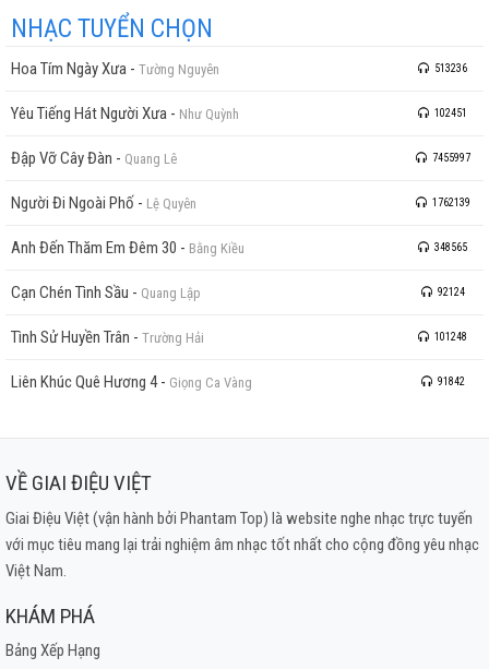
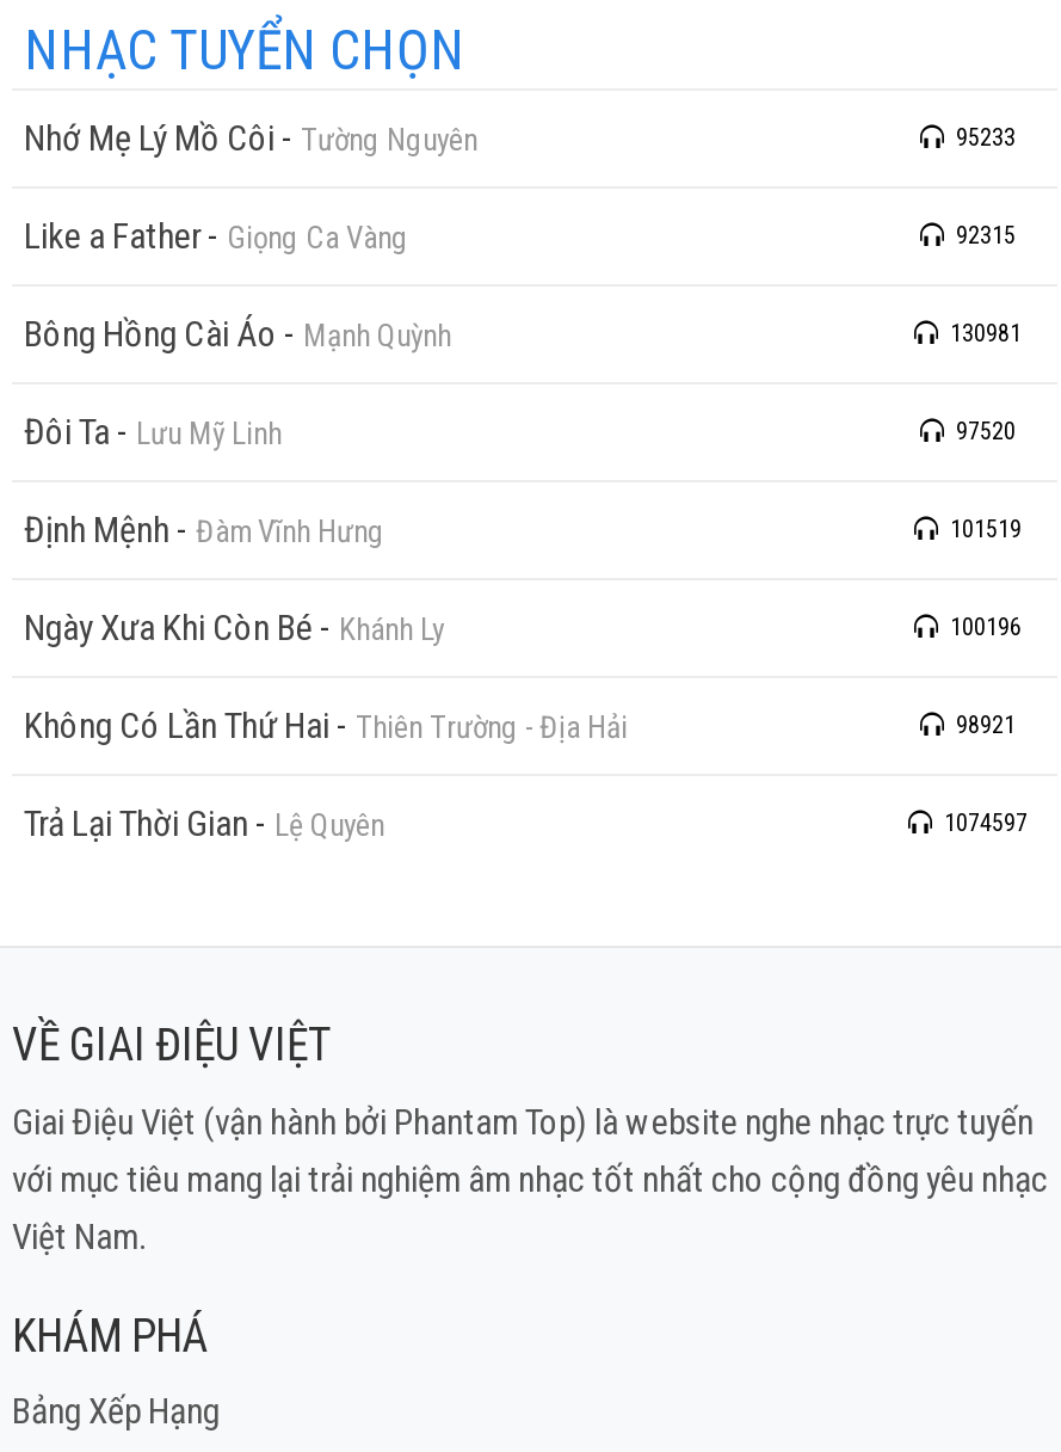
- Hoa Tím Ngày Xưa - Tường Nguyên
- 513236
+ Nhớ Mẹ Lý Mồ Côi - Tường Nguyên
+ 95233

- Yêu Tiếng Hát Người Xưa- Như Quỳnh
- 102451
+ Like a Father- Giọng Ca Vàng
+ 92315

- Đập Vỡ Cây Đàn - Quang Lê
- 7455997
+ Bông Hồng Cài Áo - Mạnh Quỳnh
+ 130981

- Người Đi Ngoài Phố - Lệ Quyên
- 1762139
+ Đôi Ta - Lưu Mỹ Linh
+ 97520

- Anh Đến Thăm Em Đêm 30 - Bằng Kiều
- 348565
+ Định Mệnh - Đàm Vĩnh Hưng
+ 101519

- Cạn Chén Tình Sầu - Quang Lập
- 92124
+ Ngày Xưa Khi Còn Bé - Khánh Ly
+ 100196

- Tình Sử Huyền Trân - Trường Hải
- 101248
+ Không Có Lần Thứ Hai - Thiên Trường - Địa Hải
+ 98921

- Liên Khúc Quê Hương 4 - Giọng Ca Vàng
- 91842
+ Trả Lại Thời Gian - Lệ Quyên
+ 1074597
